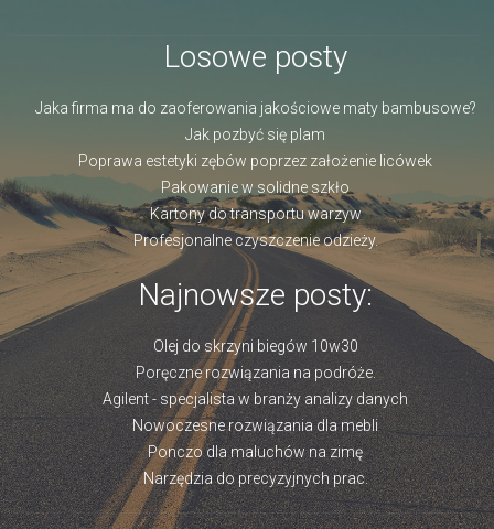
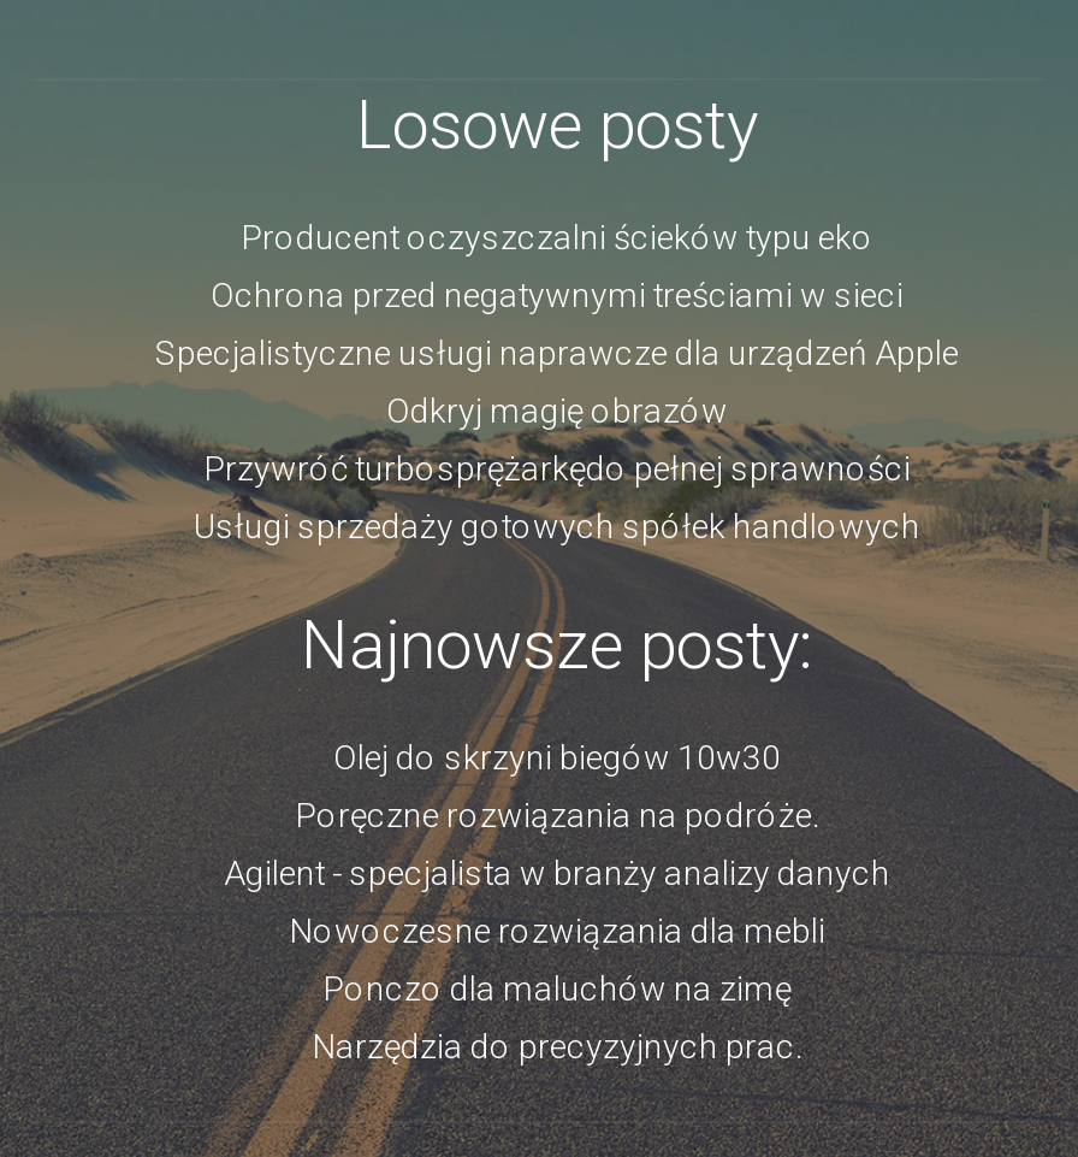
- Jaka firma ma do zaoferowania jakościowe maty bambusowe?
+ Producent oczyszczalni ścieków typu eko

- Jak pozbyć się plam
+ Ochrona przed negatywnymi treściami w sieci

- Poprawa estetyki zębów poprzez założenie licówek
+ Specjalistyczne usługi naprawcze dla urządzeń Apple

- Pakowanie w solidne szkło
+ Odkryj magię obrazów

- Kartony do transportu warzyw
+ Przywróć turbosprężarkędo pełnej sprawności

- Profesjonalne czyszczenie odzieży.
+ Usługi sprzedaży gotowych spółek handlowych
